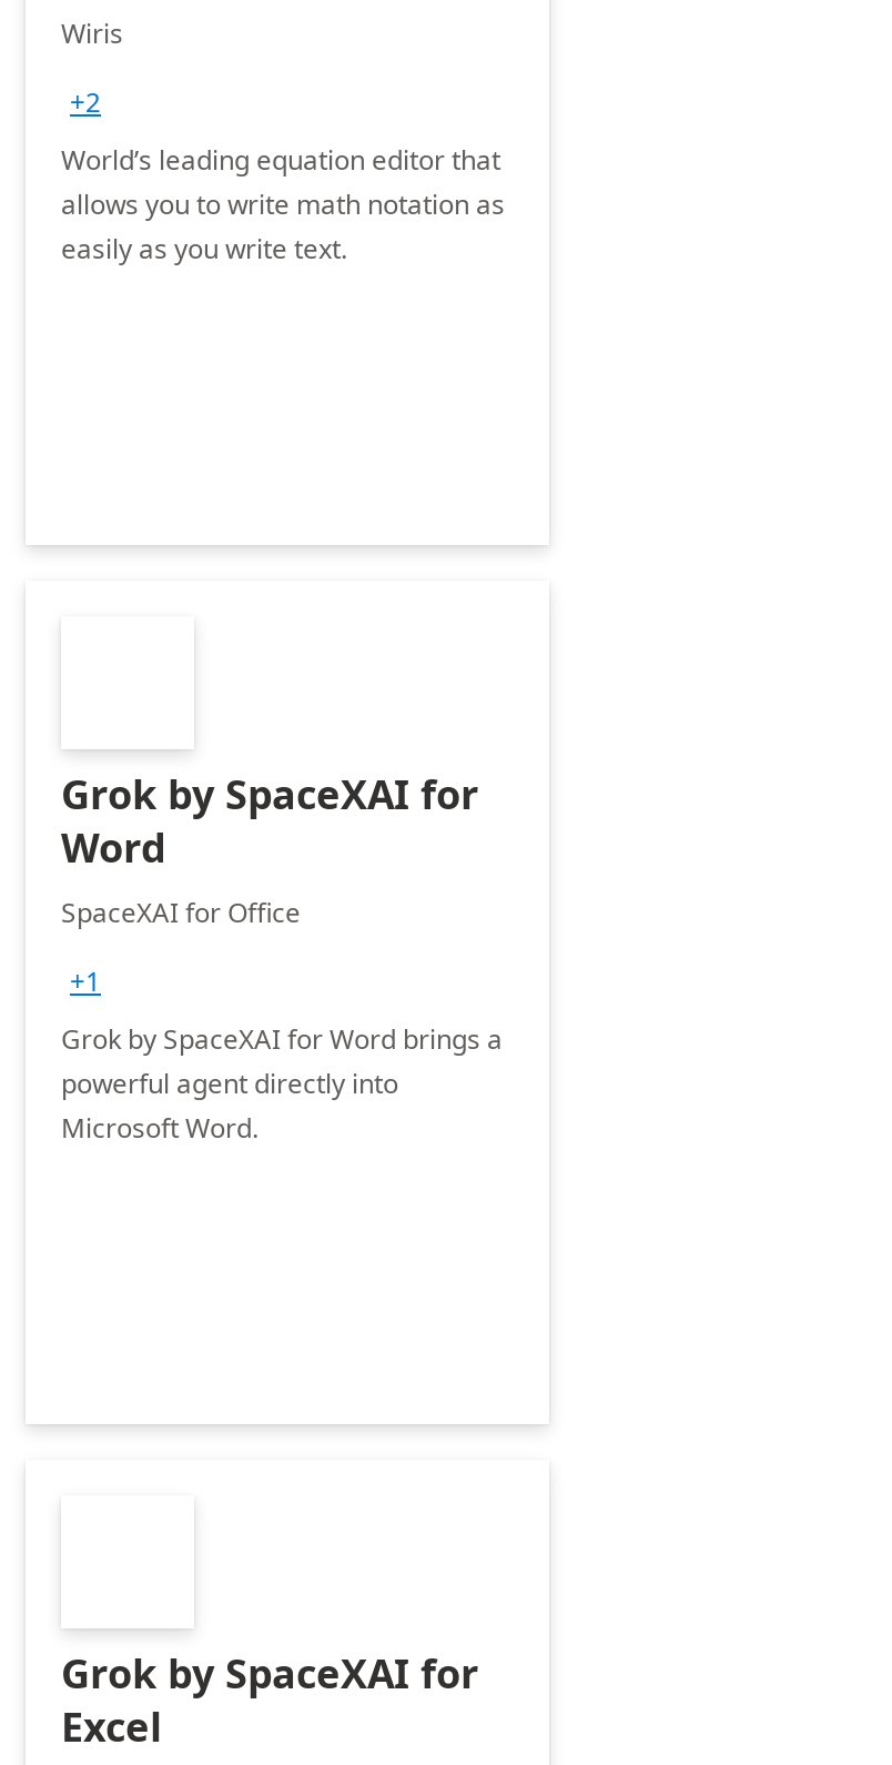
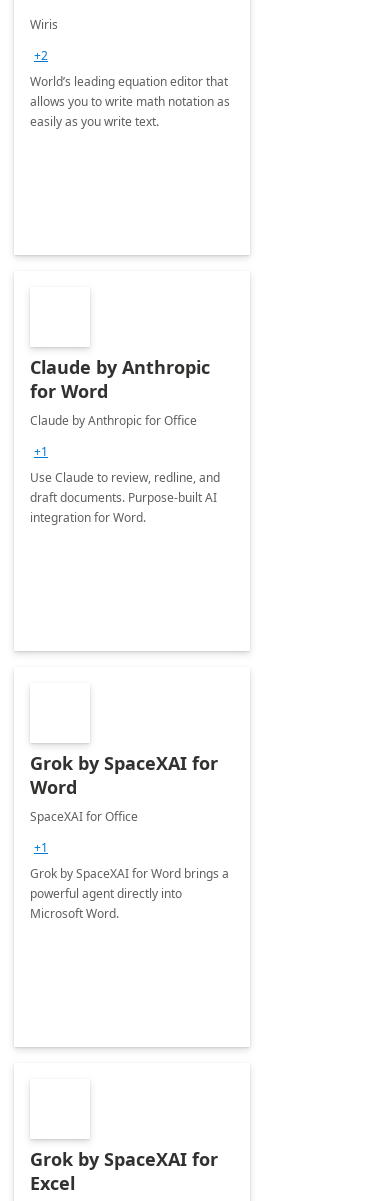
+ Claude by Anthropic
+ for Word
+ Claude by Anthropic for Office
+ +1
+ Use Claude to review, redline, and
+ draft documents. Purpose-built AI
+ integration for Word.
